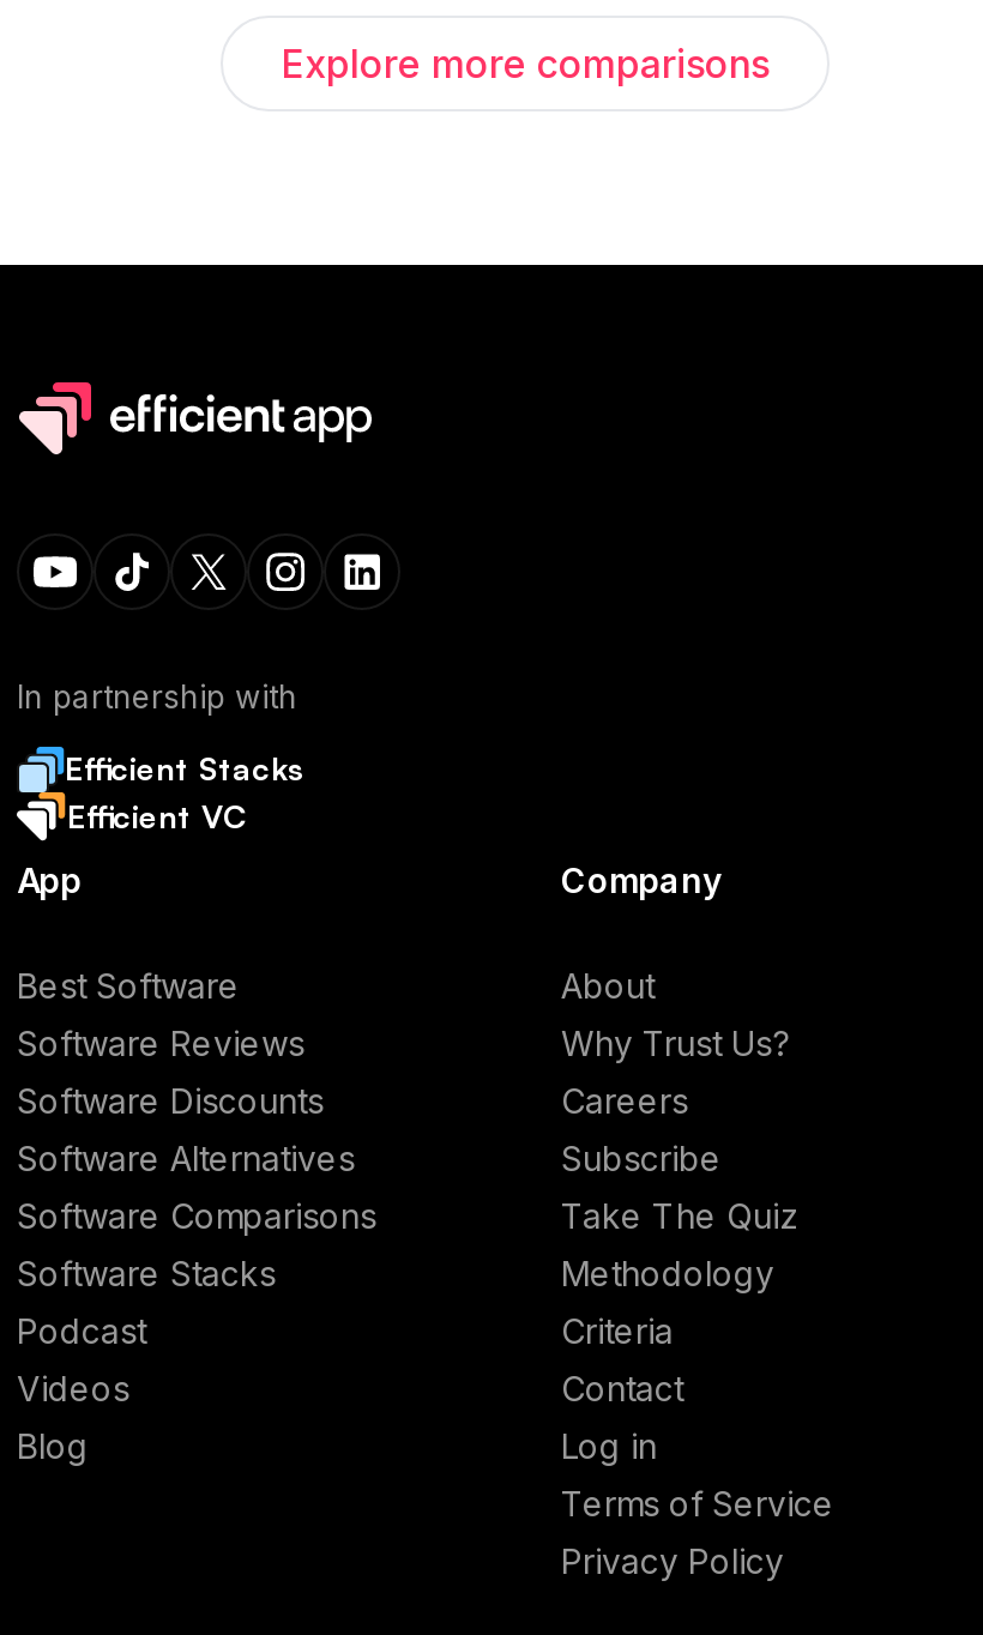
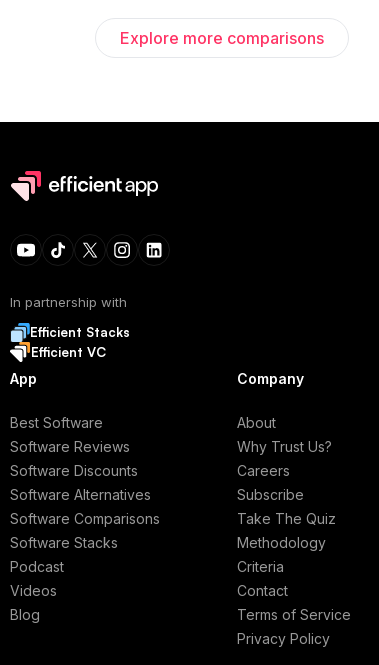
- Log in
